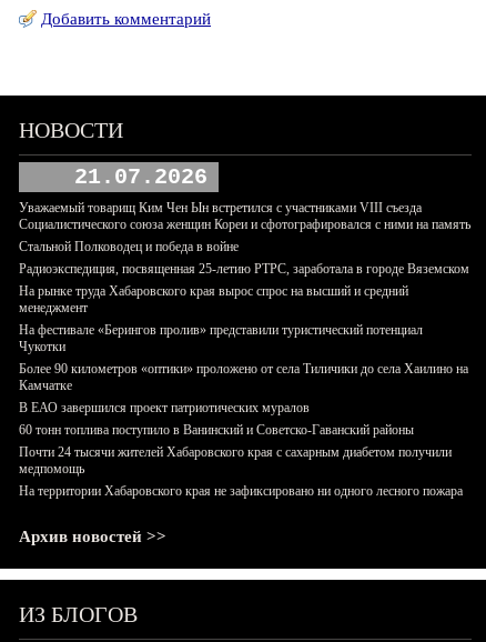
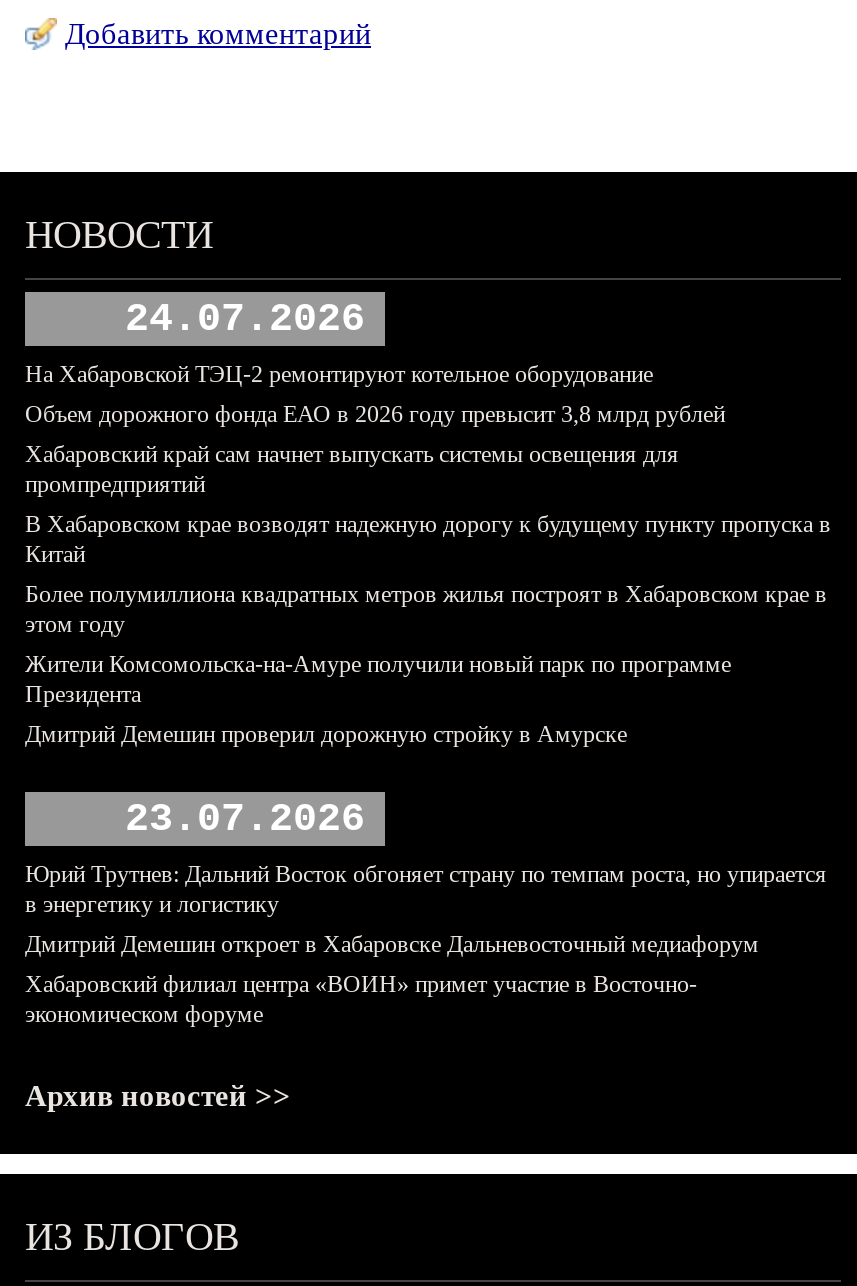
- 21.07.2026
- Уважаемый товарищ Ким Чен Ын встретился с участниками VIII съезда
- Социалистического союза женщин Кореи и сфотографировался с ними на память
- Стальной Полководец и победа в войне
- Радиоэкспедиция, посвященная 25-летию РТРС, заработала в городе Вяземском
- На рынке труда Хабаровского края вырос спрос на высший и средний
- менеджмент
- На фестивале «Берингов пролив» представили туристический потенциал
- Чукотки
- Более 90 километров «оптики» проложено от села Тиличики до села Хаилино на
- Камчатке
- В ЕАО завершился проект патриотических муралов
- 60 тонн топлива поступило в Ванинский и Советско-Гаванский районы
- Почти 24 тысячи жителей Хабаровского края с сахарным диабетом получили
- медпомощь
- На территории Хабаровского края не зафиксировано ни одного лесного пожара
+ 24.07.2026
+ На Хабаровской ТЭЦ-2 ремонтируют котельное оборудование
+ Объем дорожного фонда ЕАО в 2026 году превысит 3,8 млрд рублей
+ Хабаровский край сам начнет выпускать системы освещения для
+ промпредприятий
+ В Хабаровском крае возводят надежную дорогу к будущему пункту пропуска в
+ Китай
+ Более полумиллиона квадратных метров жилья построят в Хабаровском крае в
+ этом году
+ Жители Комсомольска-на-Амуре получили новый парк по программе
+ Президента
+ Дмитрий Демешин проверил дорожную стройку в Амурске
+ 23.07.2026
+ Юрий Трутнев: Дальний Восток обгоняет страну по темпам роста, но упирается
+ в энергетику и логистику
+ Дмитрий Демешин откроет в Хабаровске Дальневосточный медиафорум
+ Хабаровский филиал центра «ВОИН» примет участие в Восточно-
+ экономическом форуме
